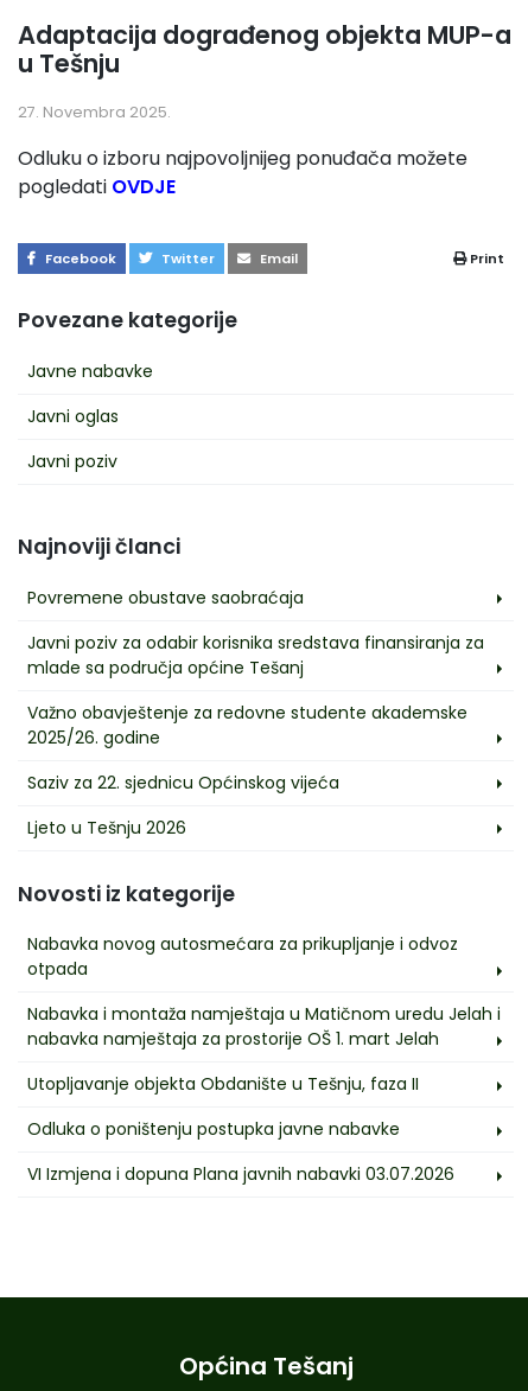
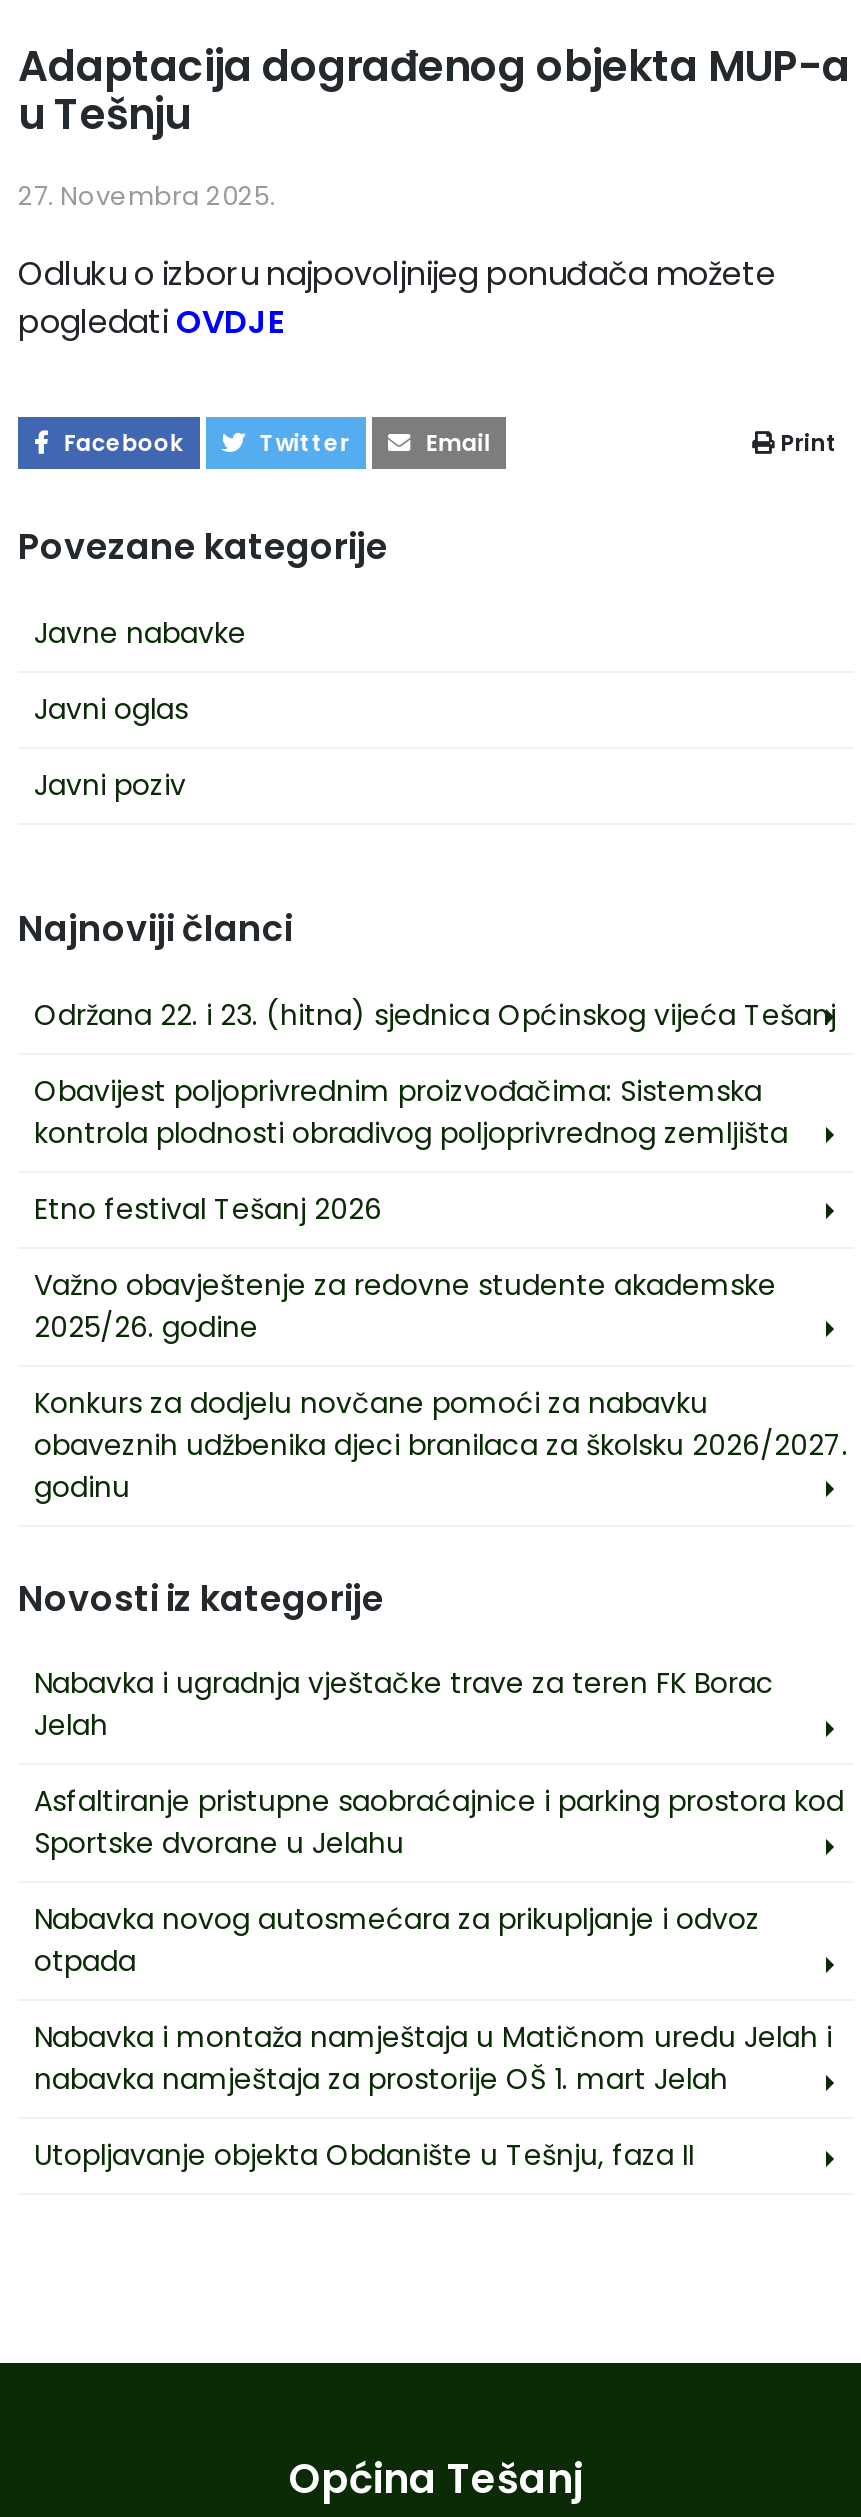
- Povremene obustave saobraćaja
- Javni poziv za odabir korisnika sredstava finansiranja za
- mlade sa područja općine Tešanj
+ Održana 22. i 23. (hitna) sjednica Općinskog vijeća Tešanj
+ Obavijest poljoprivrednim proizvođačima: Sistemska
+ kontrola plodnosti obradivog poljoprivrednog zemljišta
+ Etno festival Tešanj 2026

- Saziv za 22. sjednicu Općinskog vijeća
- Ljeto u Tešnju 2026
+ Konkurs za dodjelu novčane pomoći za nabavku
+ obaveznih udžbenika djeci branilaca za školsku 2026/2027.
+ godinu

+ Nabavka i ugradnja vještačke trave za teren FK Borac
+ Jelah
+ Asfaltiranje pristupne saobraćajnice i parking prostora kod
+ Sportske dvorane u Jelahu

moved down: Nabavka novog autosmećara za prikupljanje i odvoz | otpada | Nabavka i montaža namještaja u Matičnom uredu Jelah i | nabavka namještaja za prostorije OŠ 1. mart Jelah | Utopljavanje objekta Obdanište u Tešnju, faza II

- Odluka o poništenju postupka javne nabavke
- VI Izmjena i dopuna Plana javnih nabavki 03.07.2026
